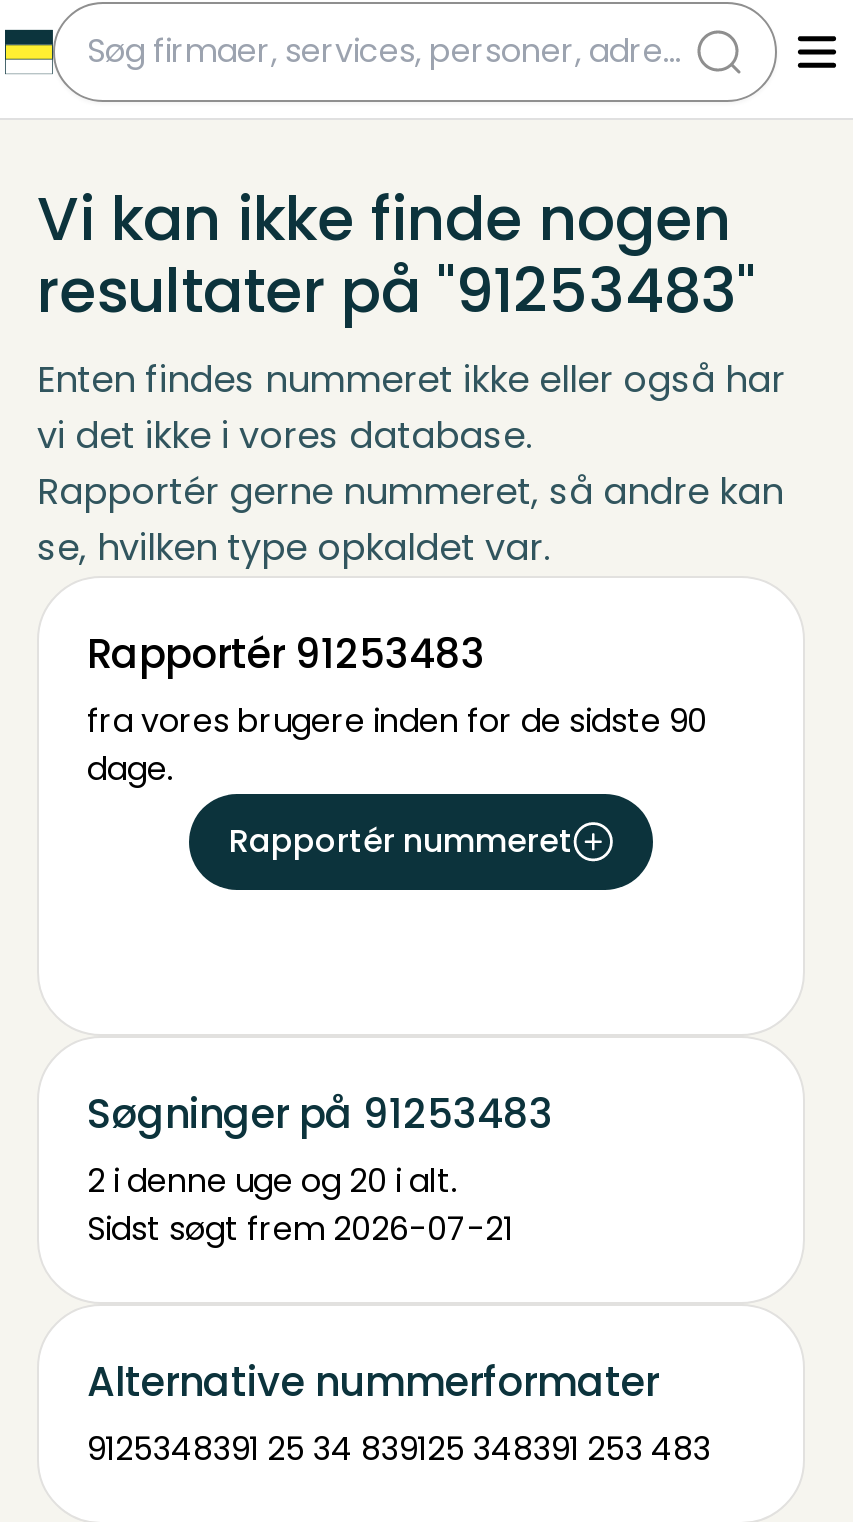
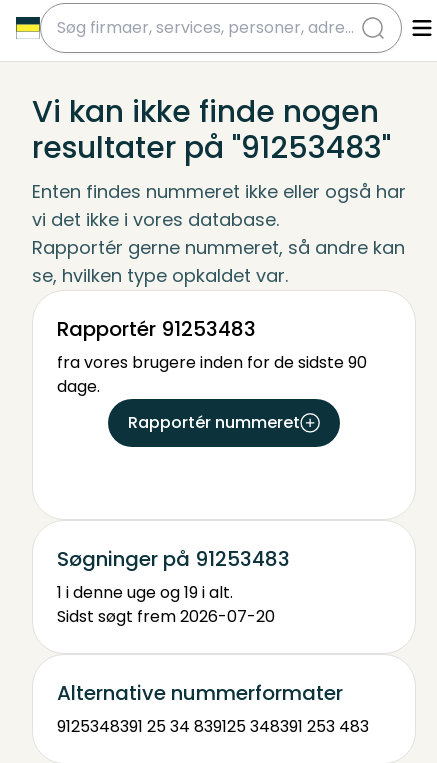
- 2 i denne uge og 20 i alt.
+ 1 i denne uge og 19 i alt.

- Sidst søgt frem 2026-07-21
+ Sidst søgt frem 2026-07-20
